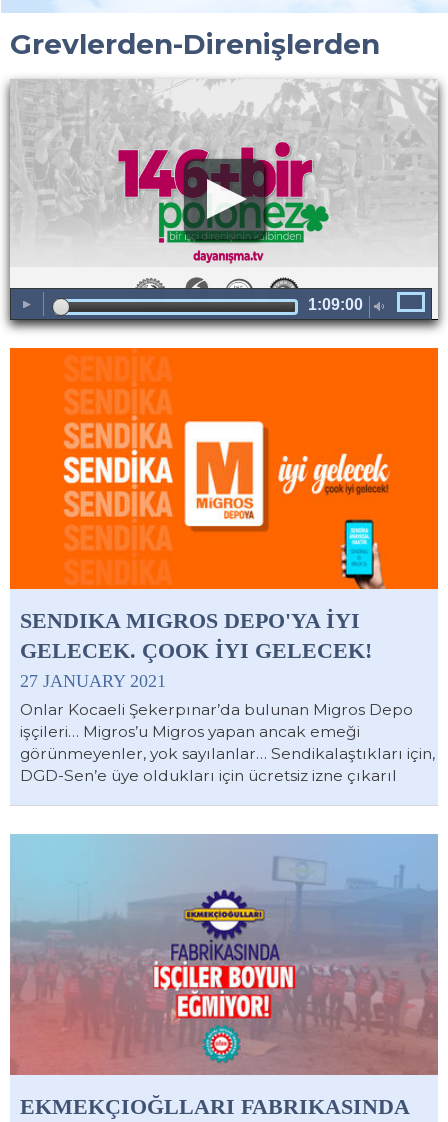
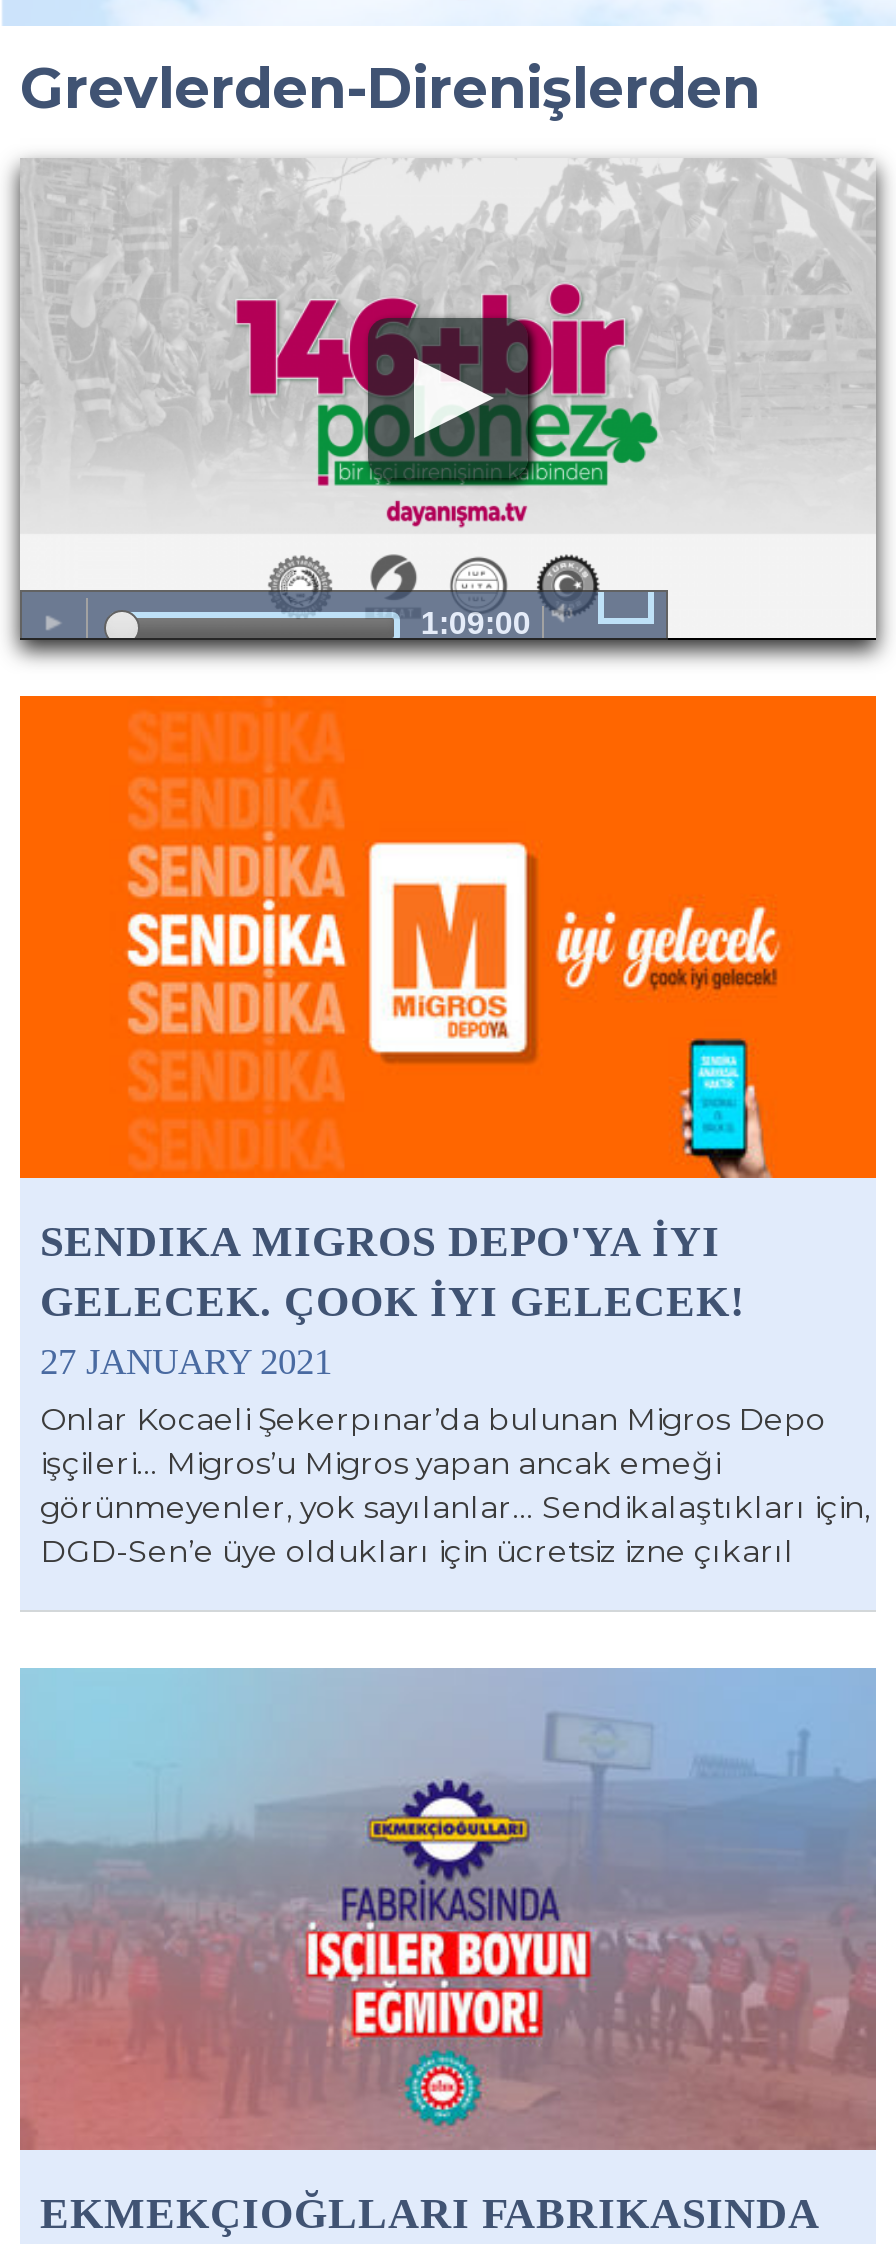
- [image]
+ [image]
